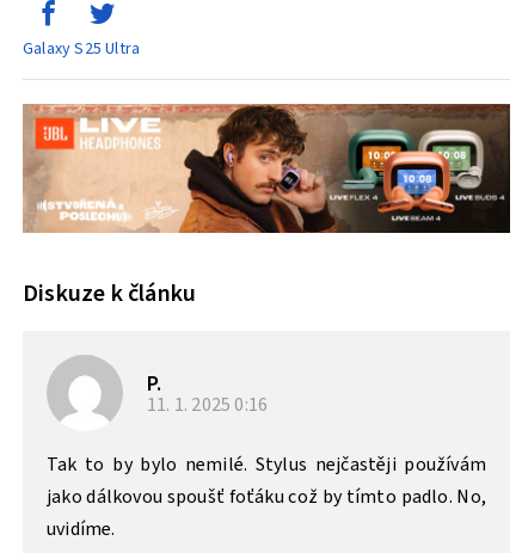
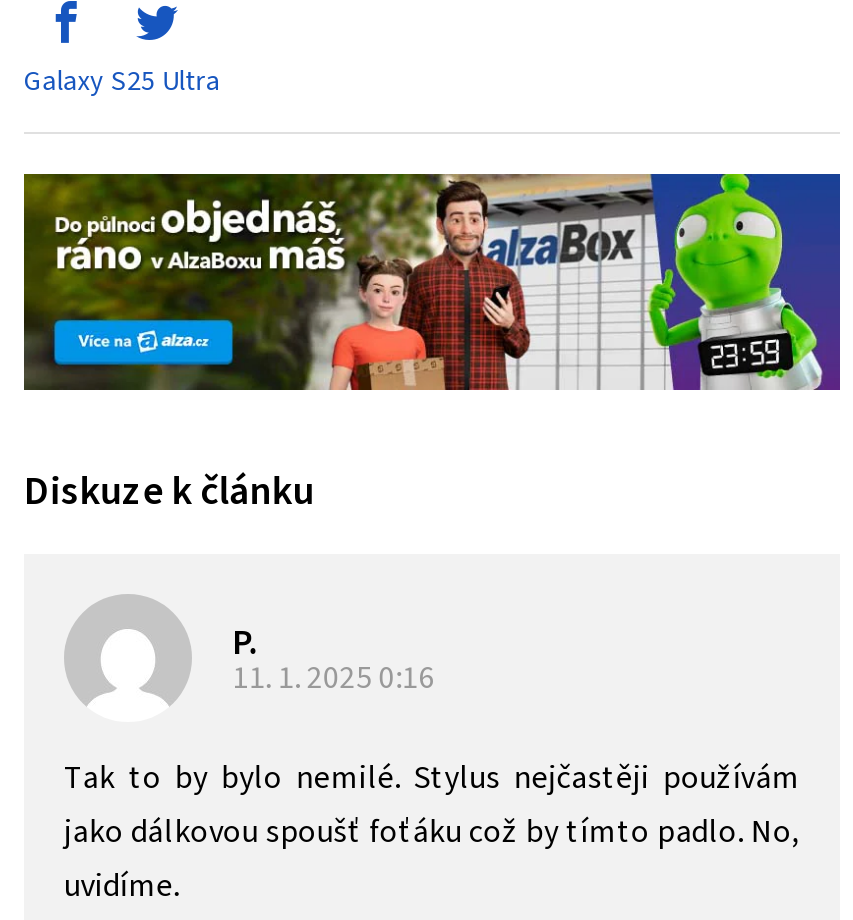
- [image]
+ [image]
